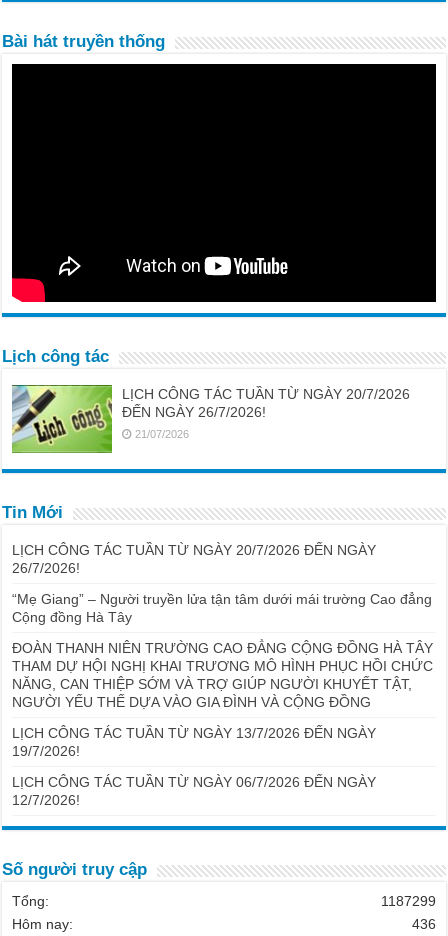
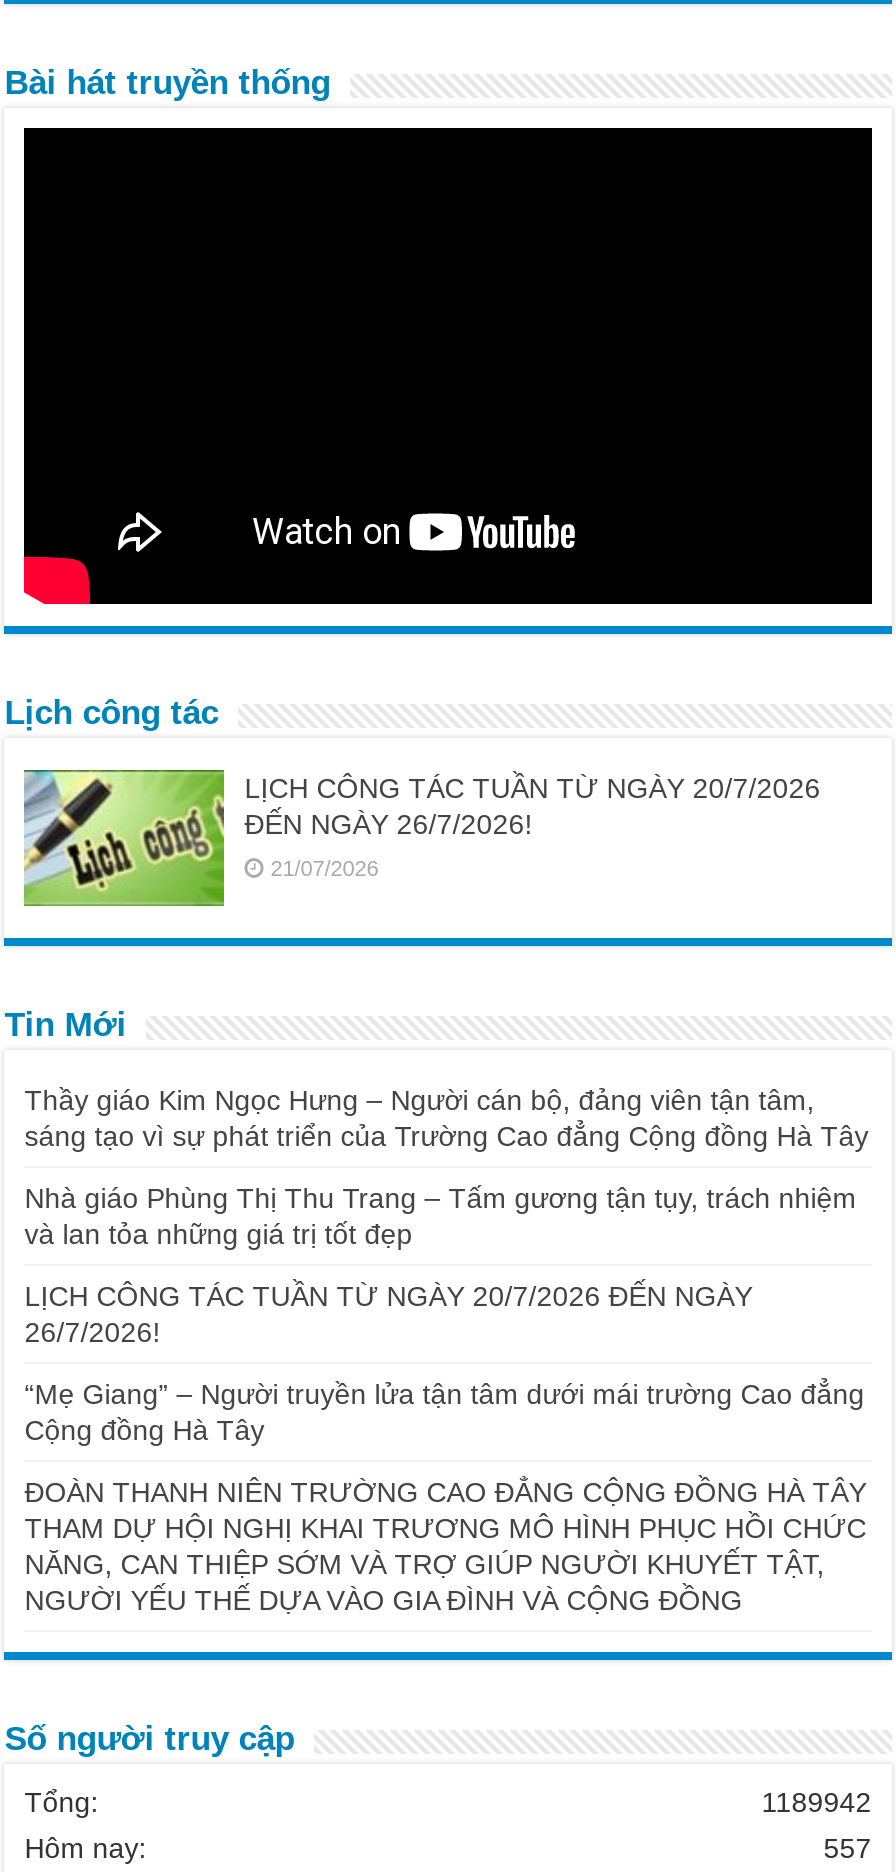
+ Thầy giáo Kim Ngọc Hưng – Người cán bộ, đảng viên tận tâm,
+ sáng tạo vì sự phát triển của Trường Cao đẳng Cộng đồng Hà Tây
+ Nhà giáo Phùng Thị Thu Trang – Tấm gương tận tụy, trách nhiệm
+ và lan tỏa những giá trị tốt đẹp

moved down: LỊCH CÔNG TÁC TUẦN TỪ NGÀY 20/7/2026 ĐẾN NGÀY | 26/7/2026! | “Mẹ Giang” – Người truyền lửa tận tâm dưới mái trường Cao đẳng | Cộng đồng Hà Tây | ĐOÀN THANH NIÊN TRƯỜNG CAO ĐẲNG CỘNG ĐỒNG HÀ TÂY | THAM DỰ HỘI NGHỊ KHAI TRƯƠNG MÔ HÌNH PHỤC HỒI CHỨC | NĂNG, CAN THIỆP SỚM VÀ TRỢ GIÚP NGƯỜI KHUYẾT TẬT, | NGƯỜI YẾU THẾ DỰA VÀO GIA ĐÌNH VÀ CỘNG ĐỒNG

- LỊCH CÔNG TÁC TUẦN TỪ NGÀY 13/7/2026 ĐẾN NGÀY
- 19/7/2026!
- LỊCH CÔNG TÁC TUẦN TỪ NGÀY 06/7/2026 ĐẾN NGÀY
- 12/7/2026!

- 1187299
+ 1189942

- 436
+ 557
